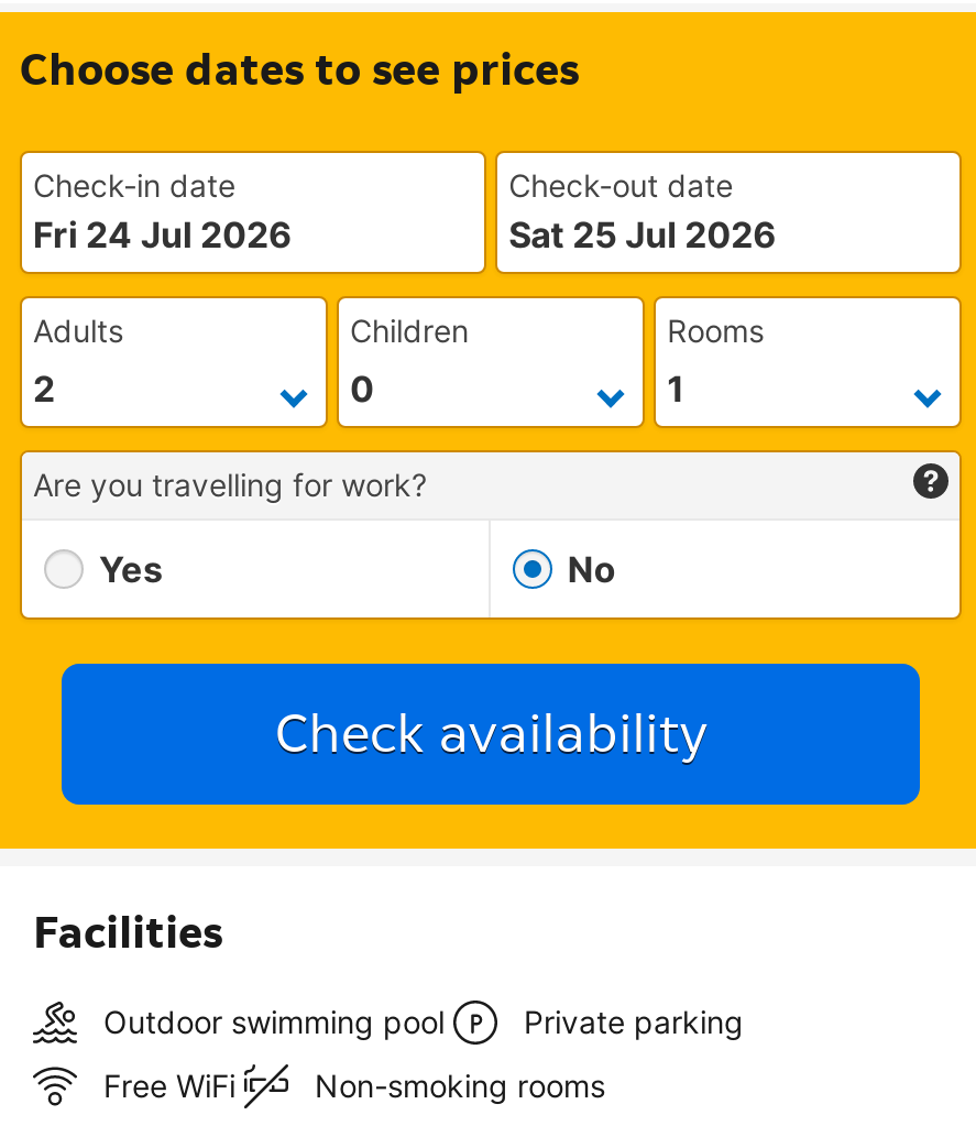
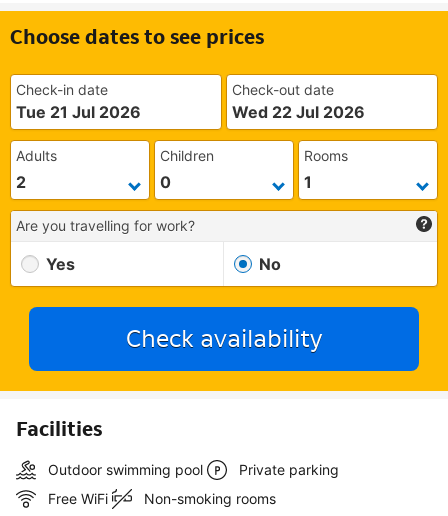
- Fri 24 Jul 2026
+ Tue 21 Jul 2026

- Sat 25 Jul 2026
+ Wed 22 Jul 2026
